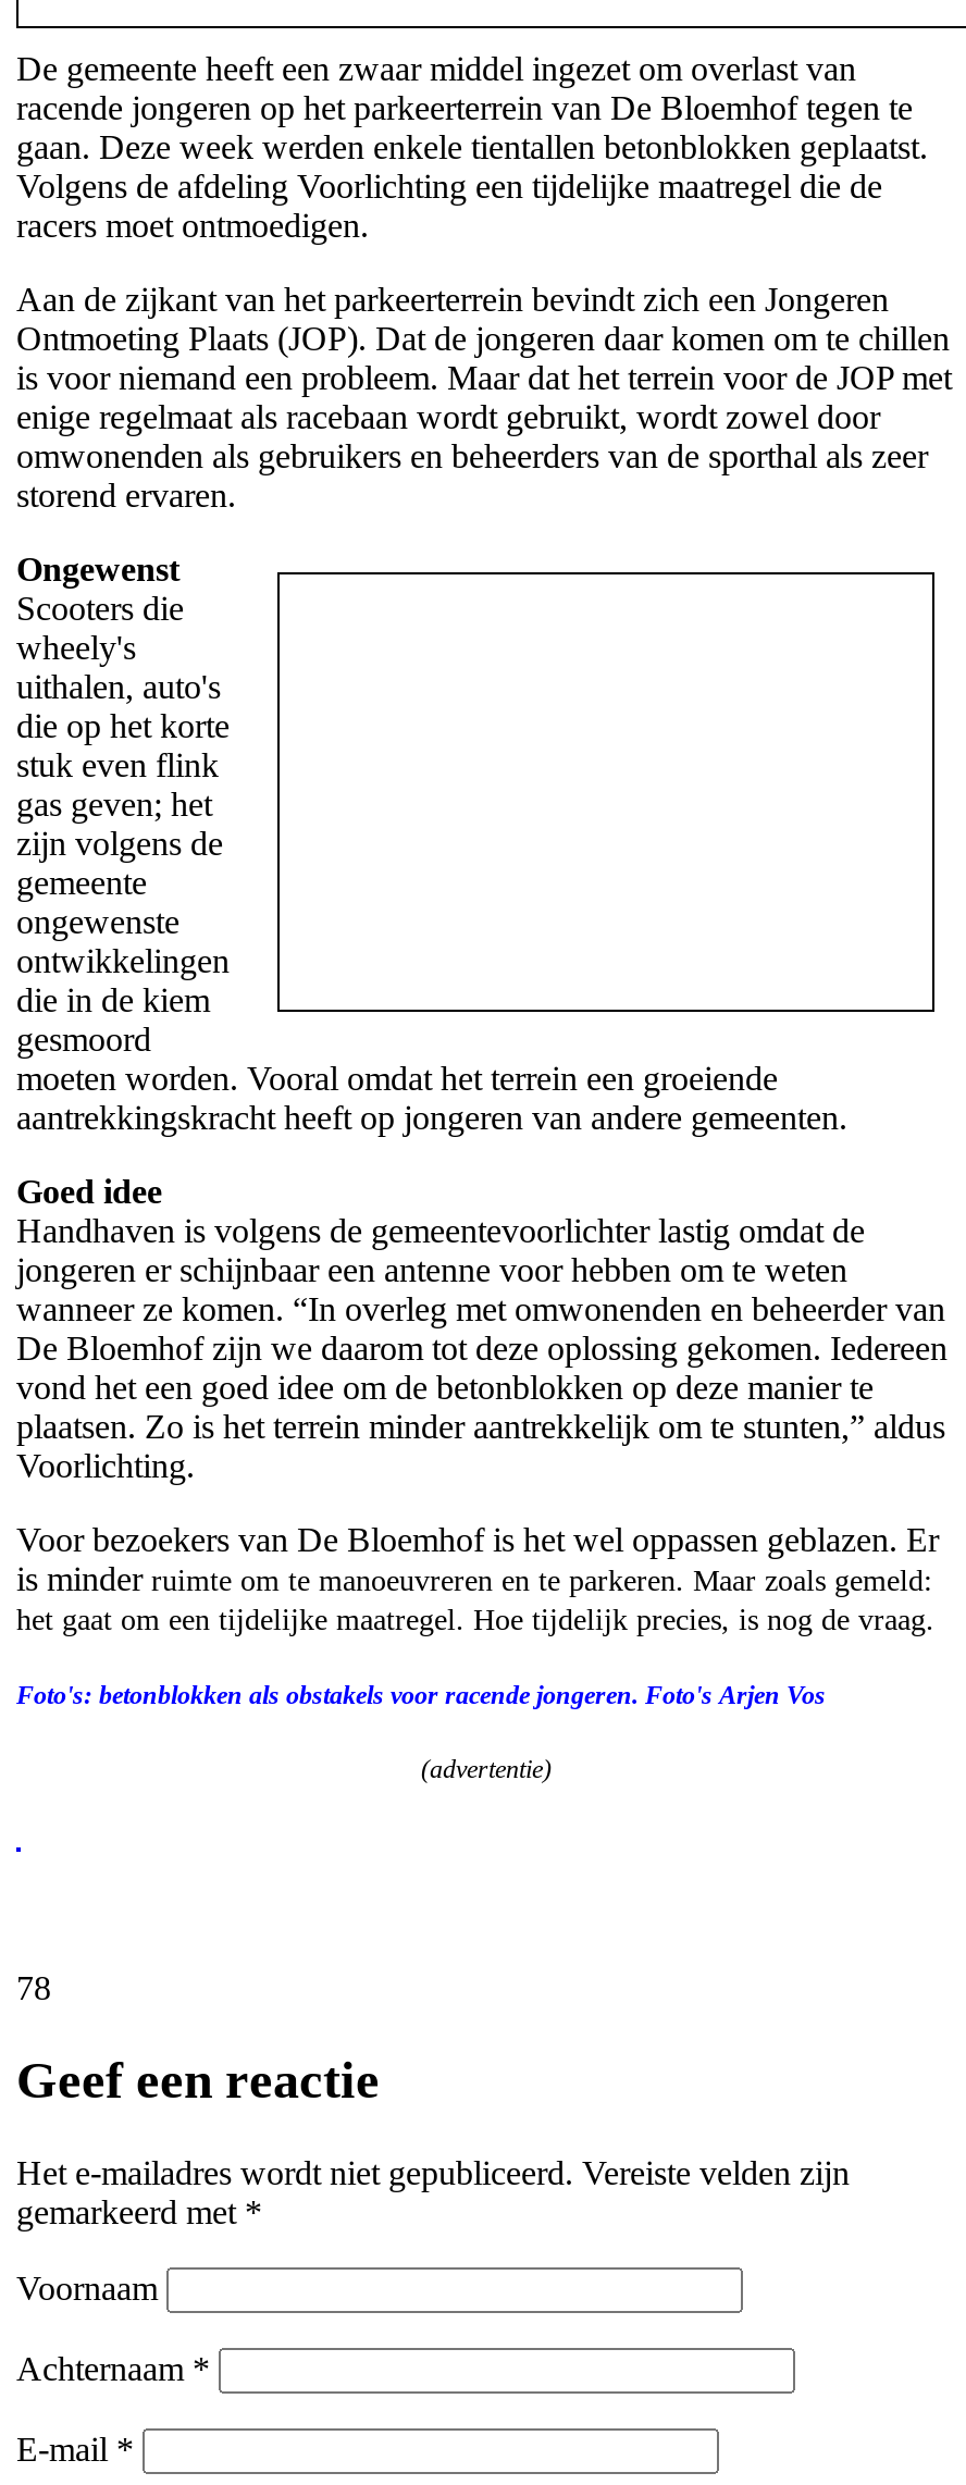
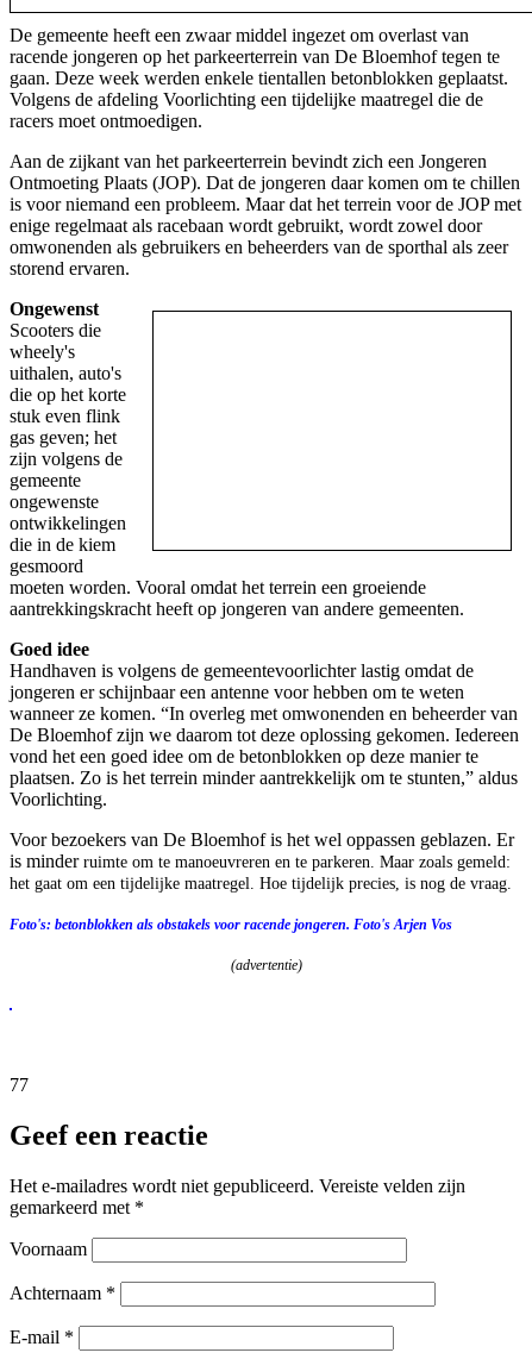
- 78
+ 77
